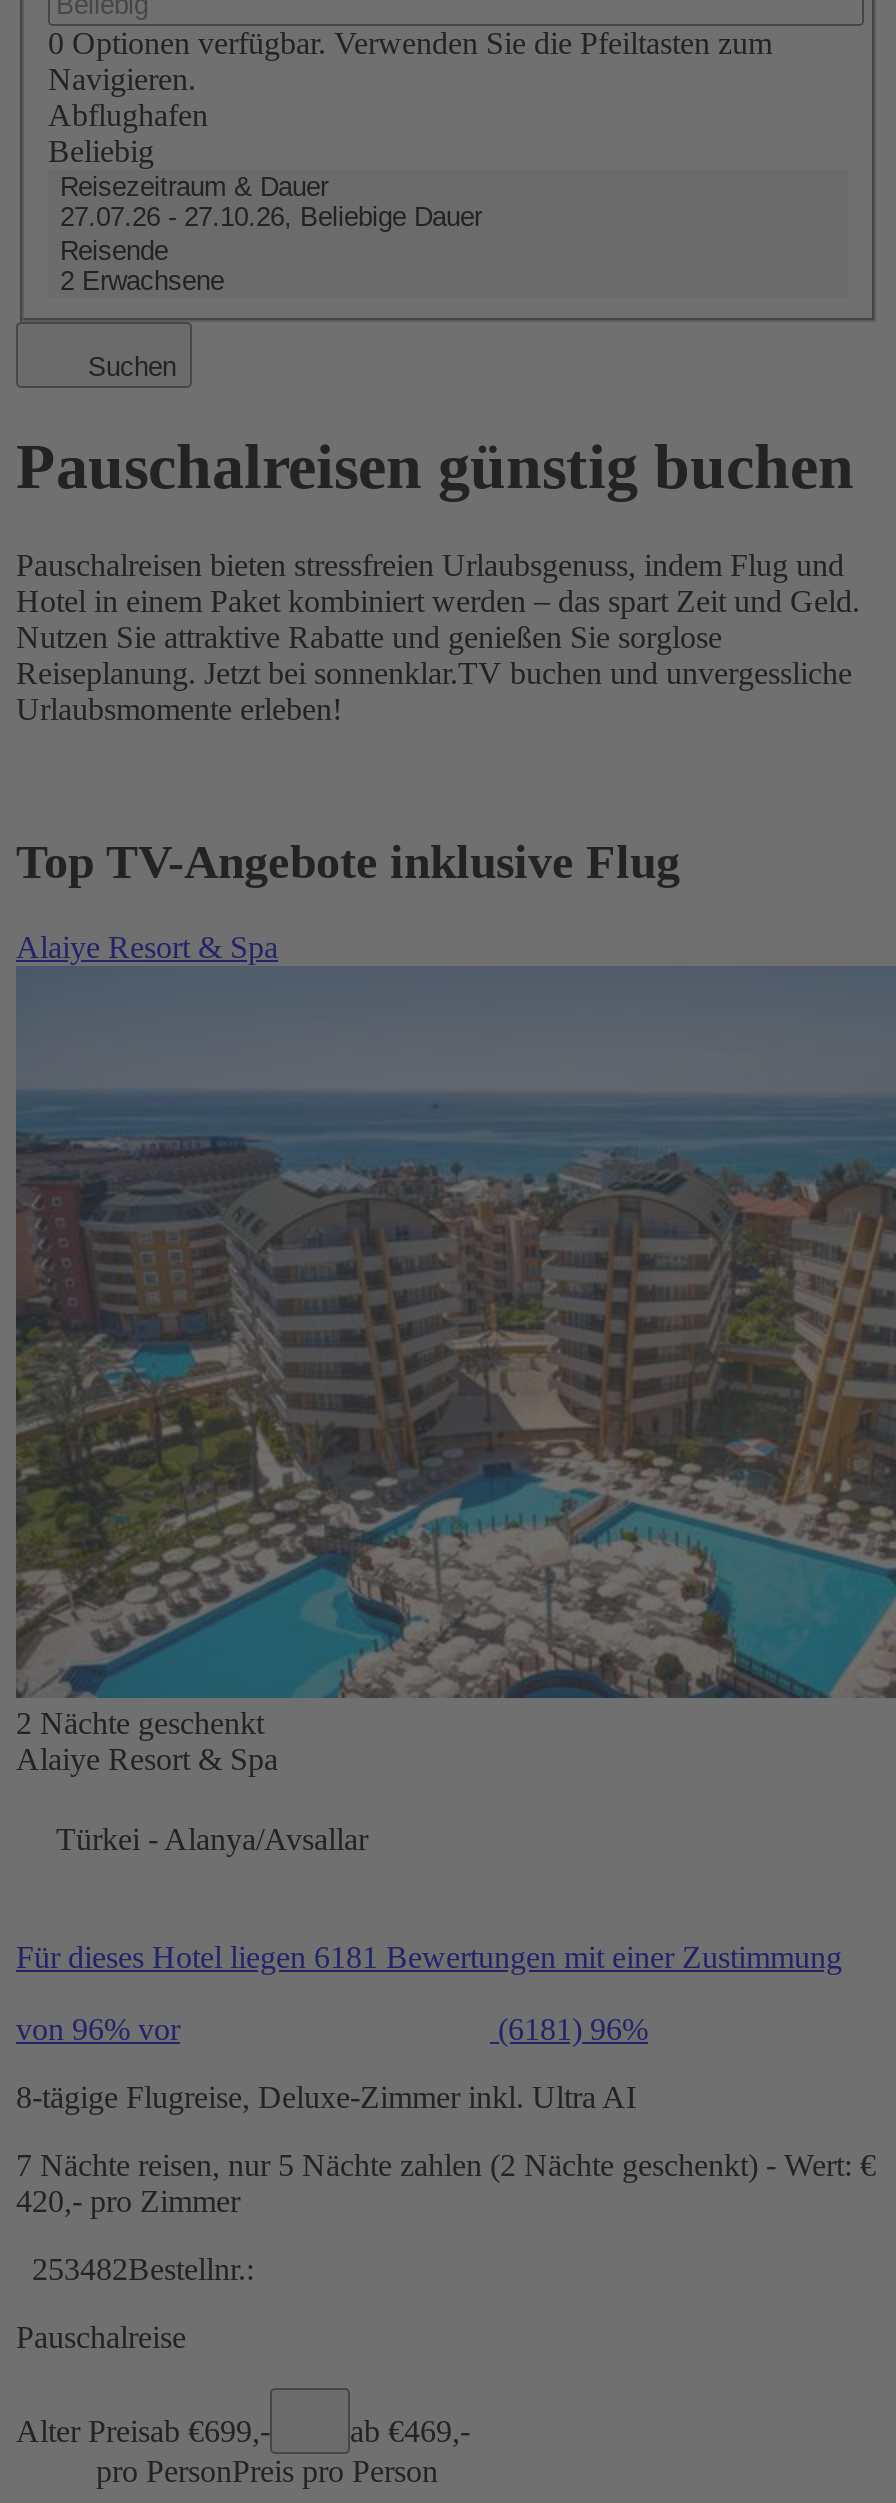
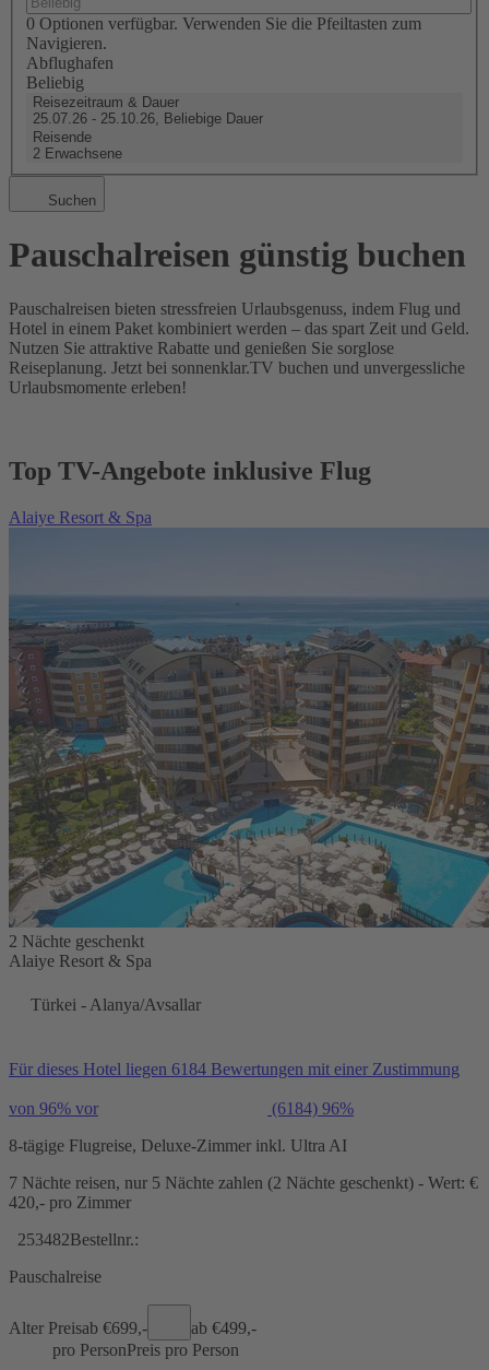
- 27.07.26 - 27.10.26, Beliebige Dauer
+ 25.07.26 - 25.10.26, Beliebige Dauer

- Für dieses Hotel liegen 6181 Bewertungen mit einer Zustimmung
+ Für dieses Hotel liegen 6184 Bewertungen mit einer Zustimmung

- (6181) 96%
+ (6184) 96%

- ab €469,-
+ ab €499,-
